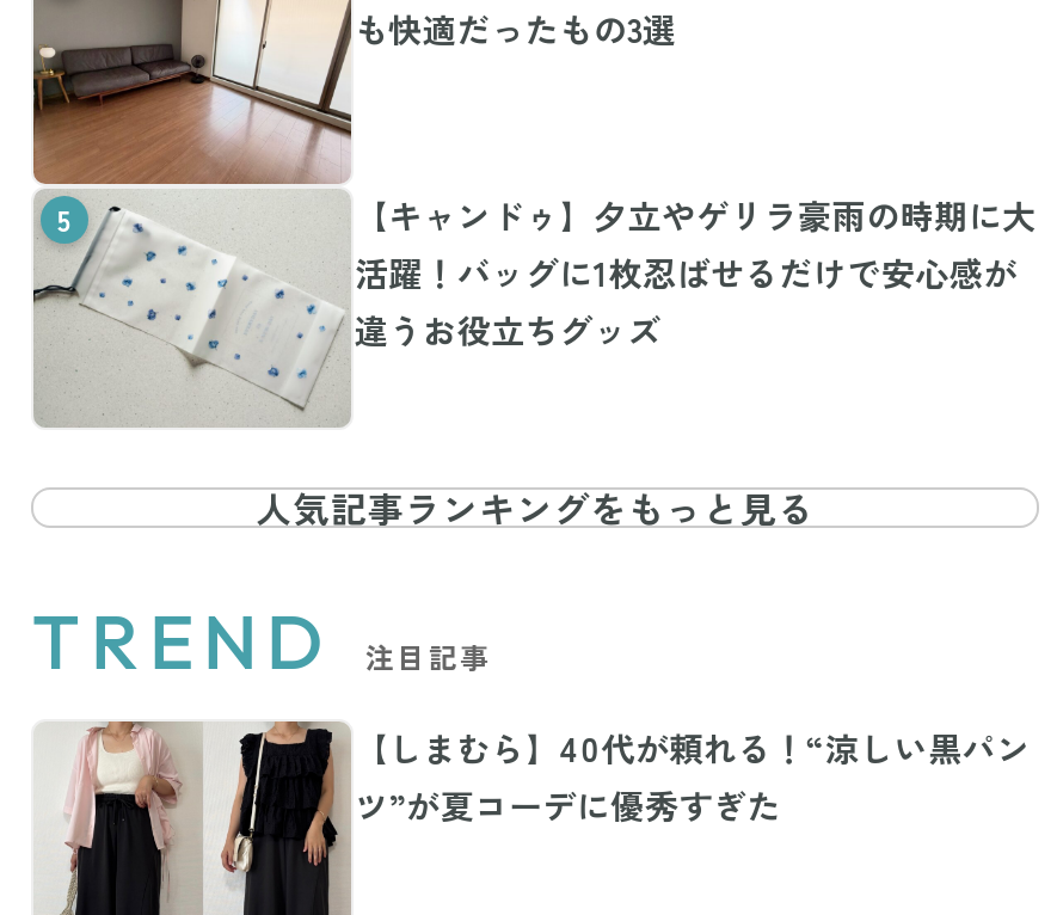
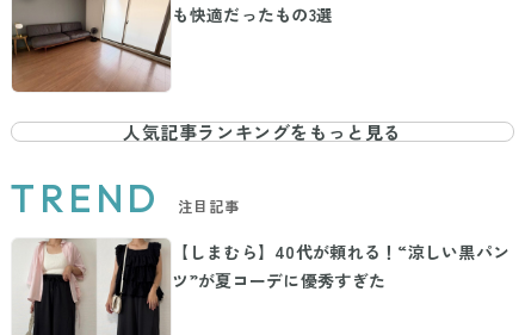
- [image]
- 5
- 【キャンドゥ】夕立やゲリラ豪雨の時期に大
- 活躍！バッグに1枚忍ばせるだけで安心感が
- 違うお役立ちグッズ
